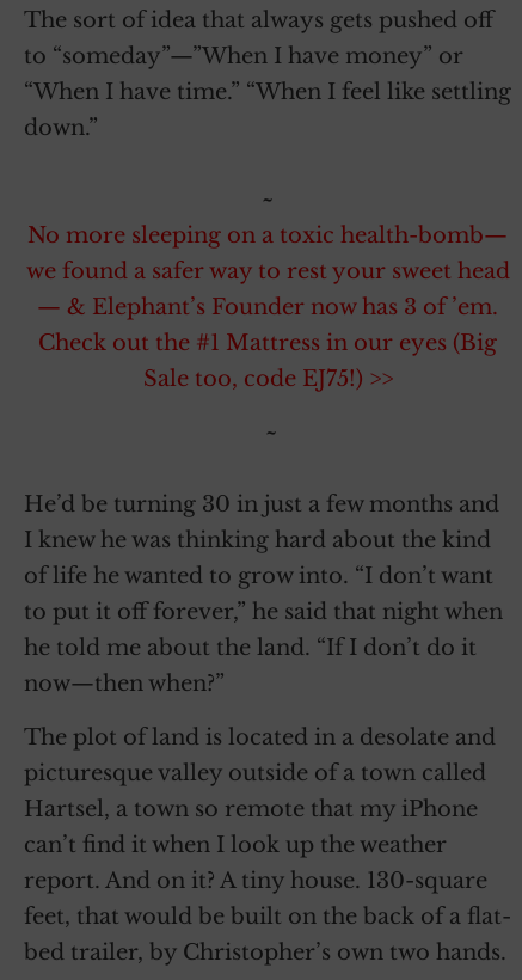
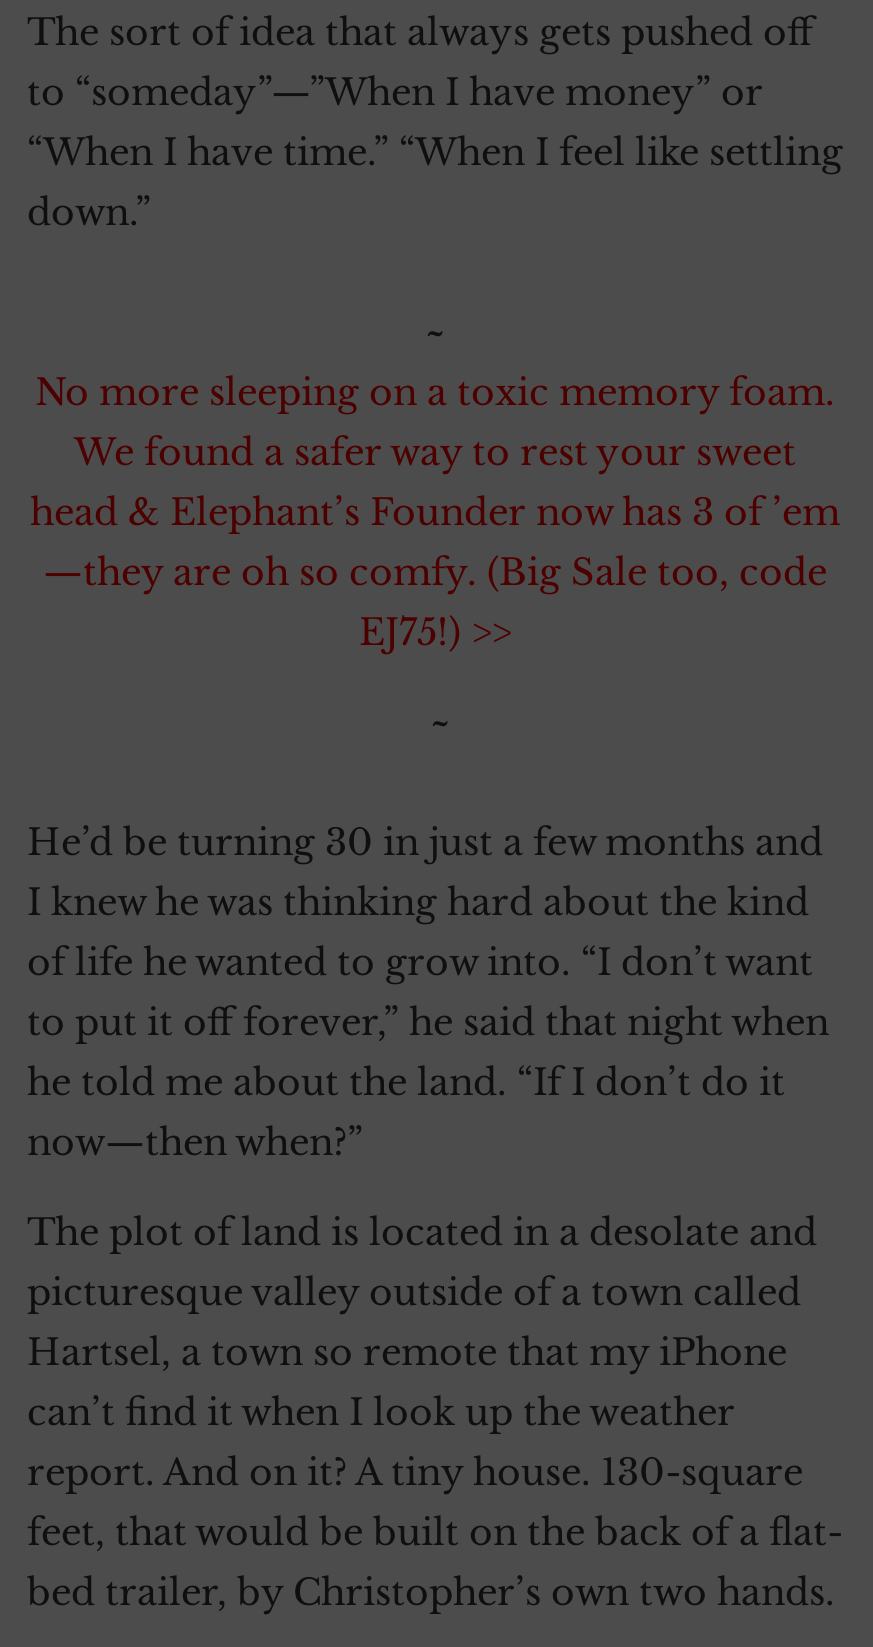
- No more sleeping on a toxic health-bomb—
- we found a safer way to rest your sweet head
- — & Elephant’s Founder now has 3 of ’em.
- Check out the #1 Mattress in our eyes (Big
- Sale too, code EJ75!) >>
+ No more sleeping on a toxic memory foam.
+ We found a safer way to rest your sweet
+ head & Elephant’s Founder now has 3 of ’em
+ —they are oh so comfy. (Big Sale too, code
+ EJ75!) >>
